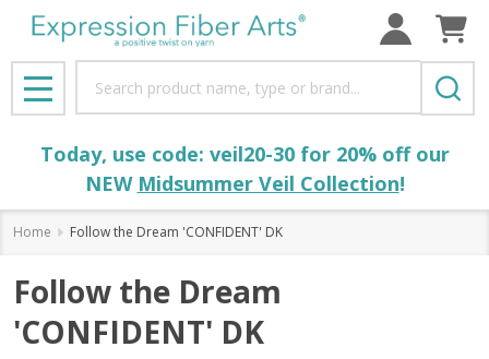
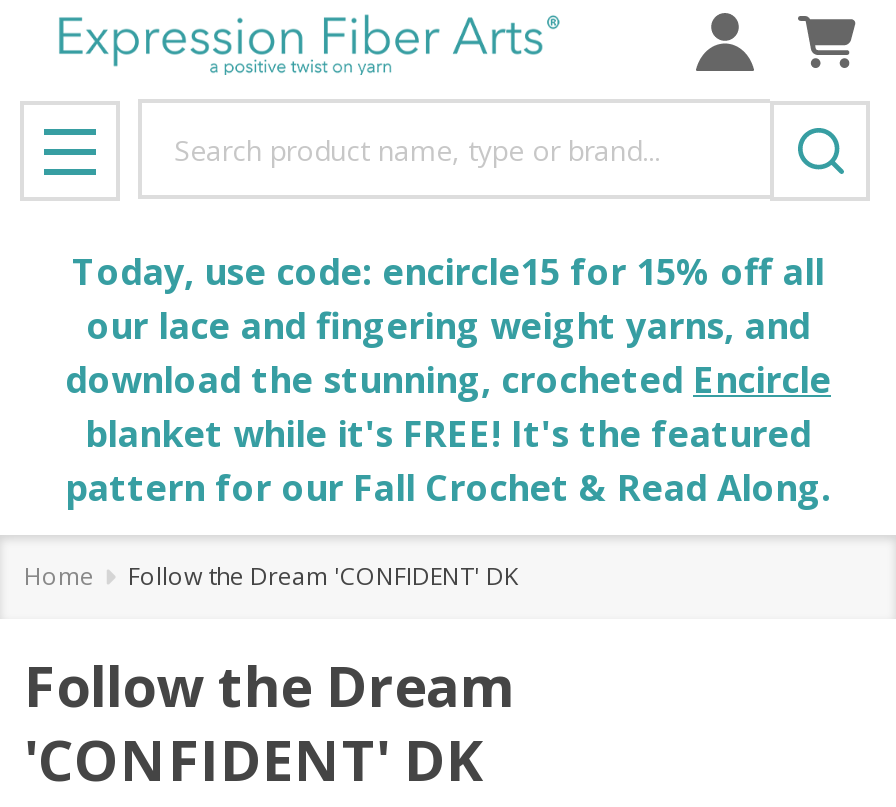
- Today, use code: veil20-30 for 20% off our
- NEW Midsummer Veil Collection!
+ Today, use code: encircle15 for 15% off all
+ our lace and fingering weight yarns, and
+ download the stunning, crocheted Encircle
+ blanket while it's FREE! It's the featured
+ pattern for our Fall Crochet & Read Along.
